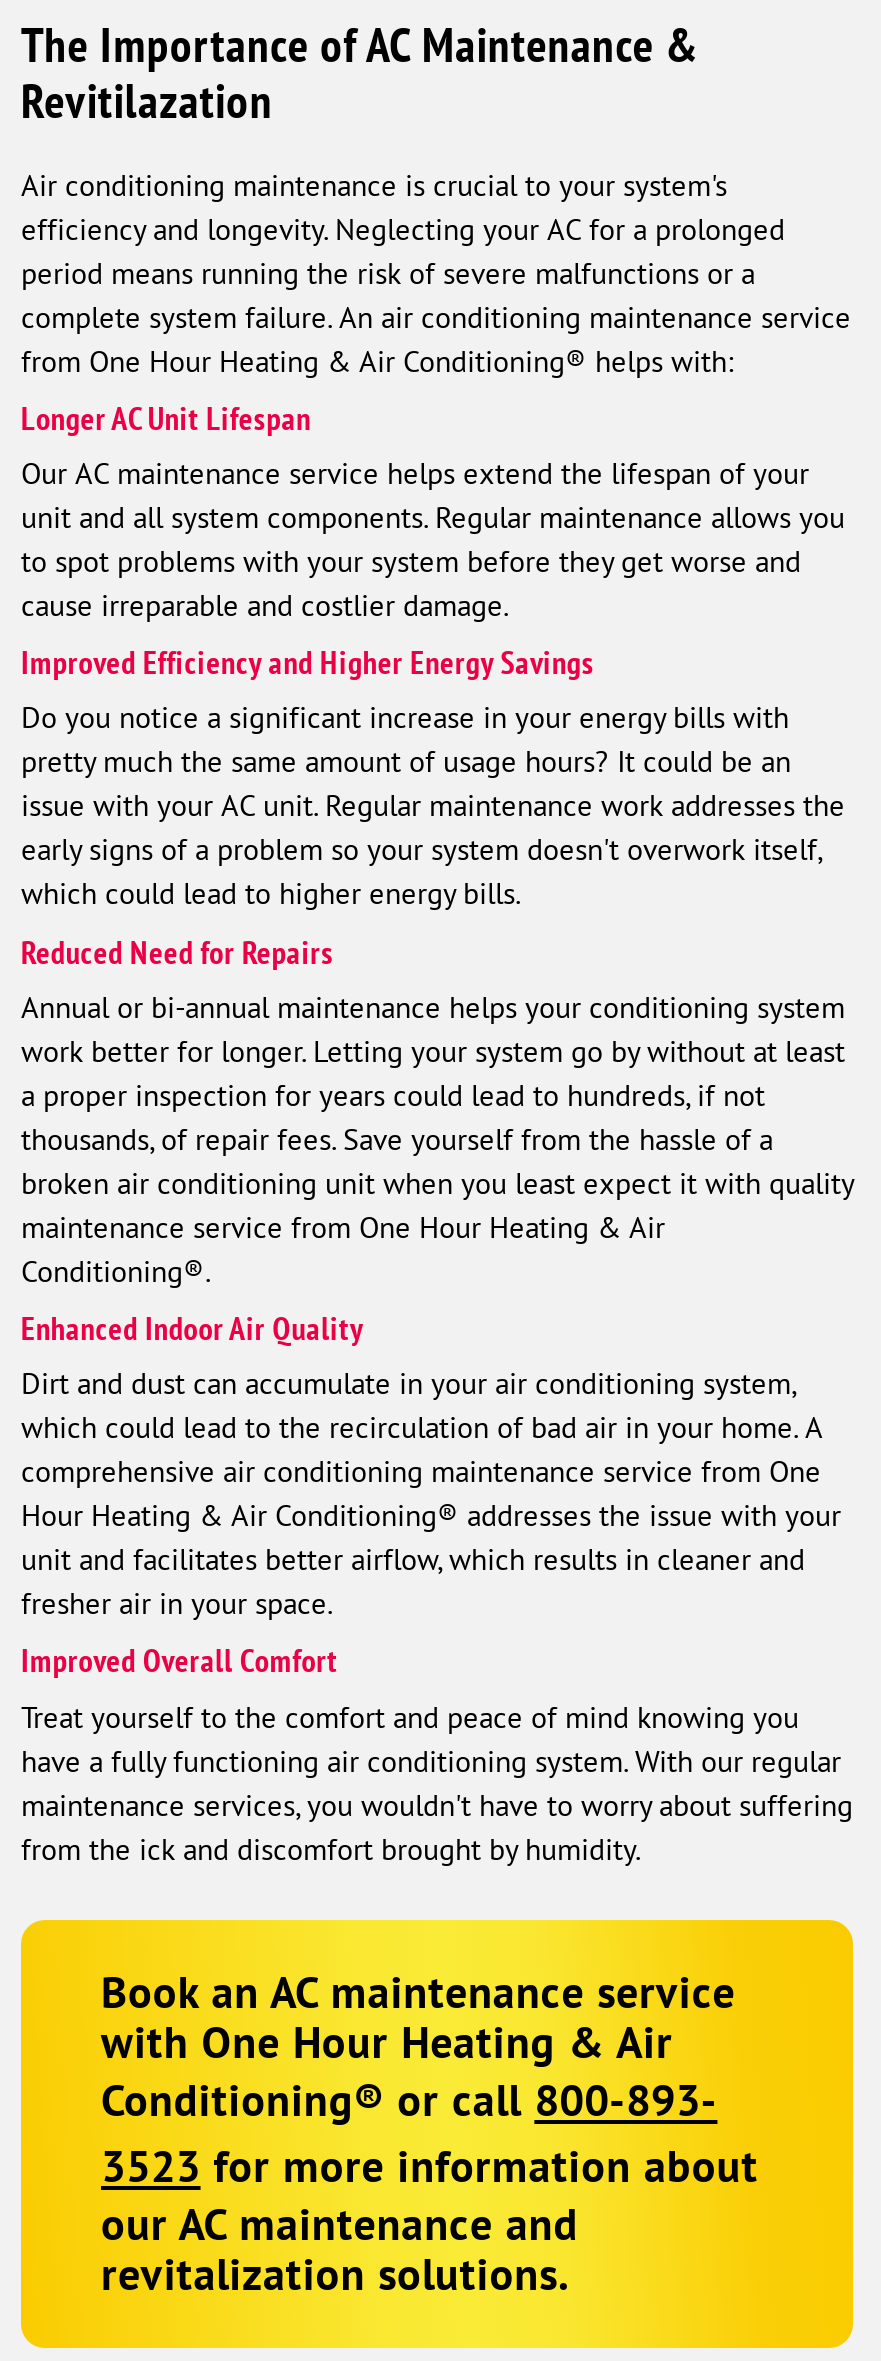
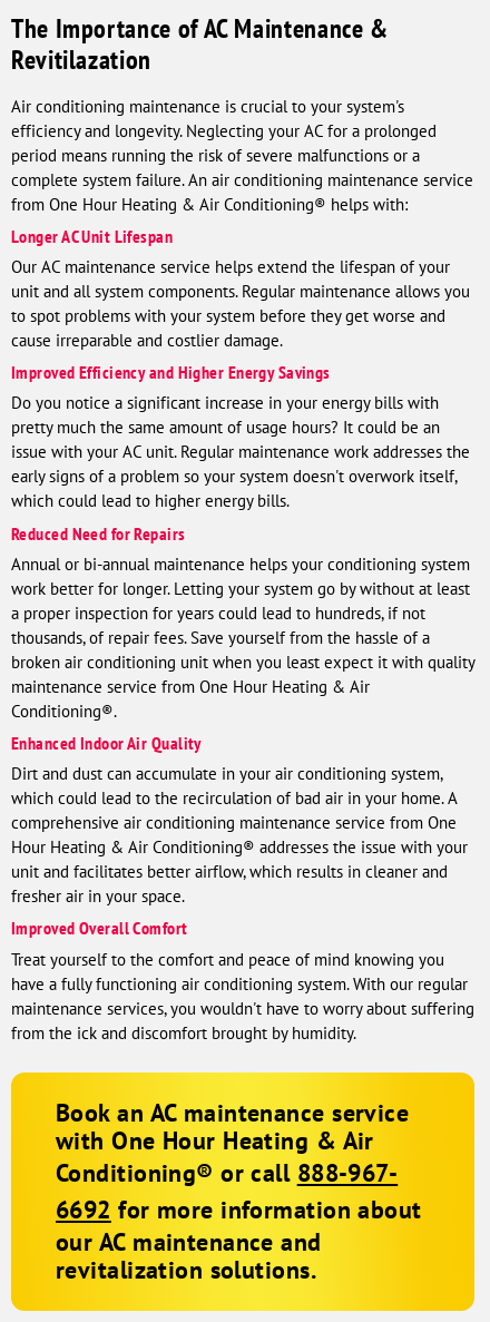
- Conditioning® or call 800-893-
+ Conditioning® or call 888-967-

- 3523 for more information about
+ 6692 for more information about
